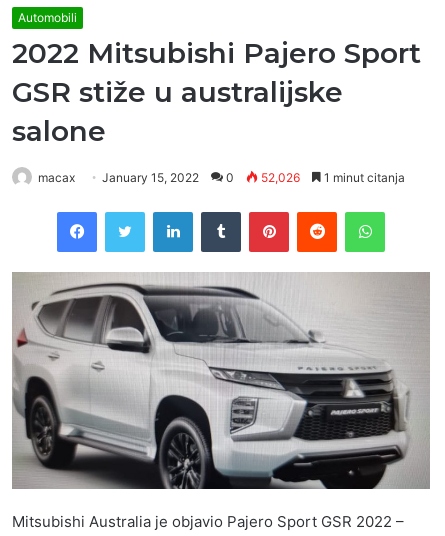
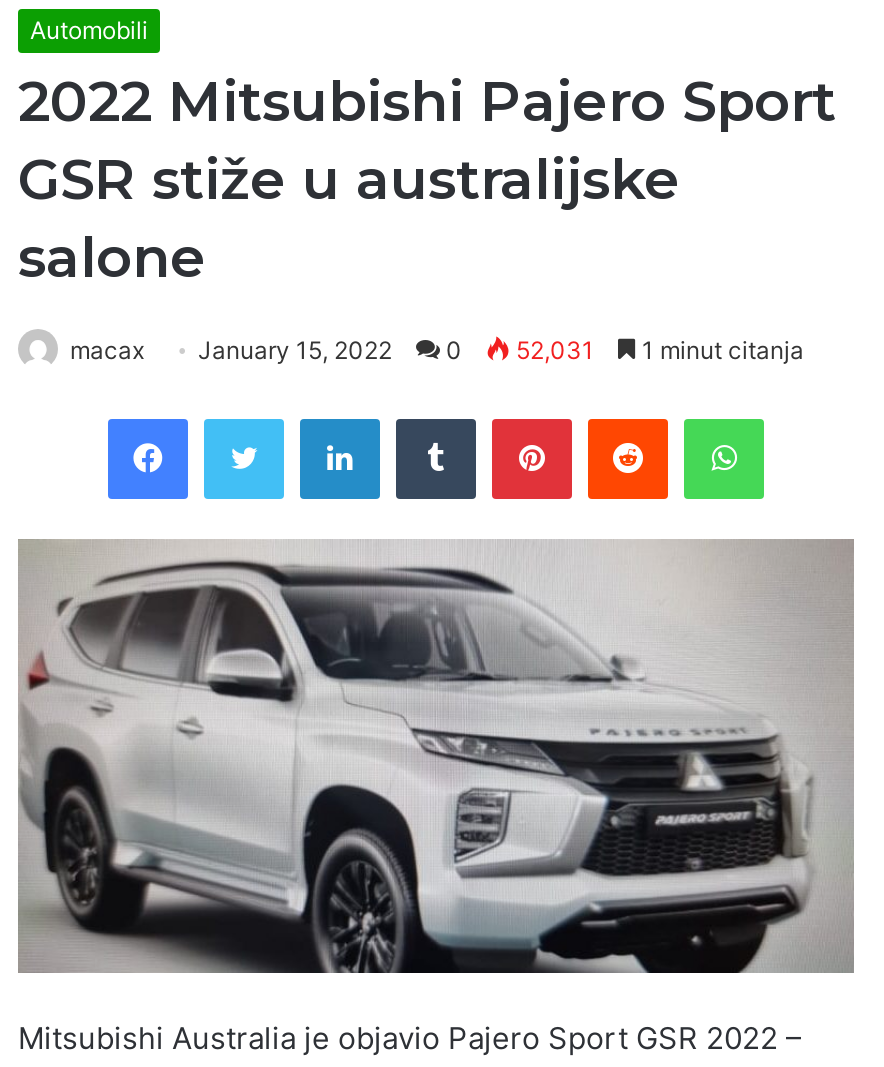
- macax January 15, 2022 0 52,026 1 minut citanja
+ macax January 15, 2022 0 52,031 1 minut citanja
